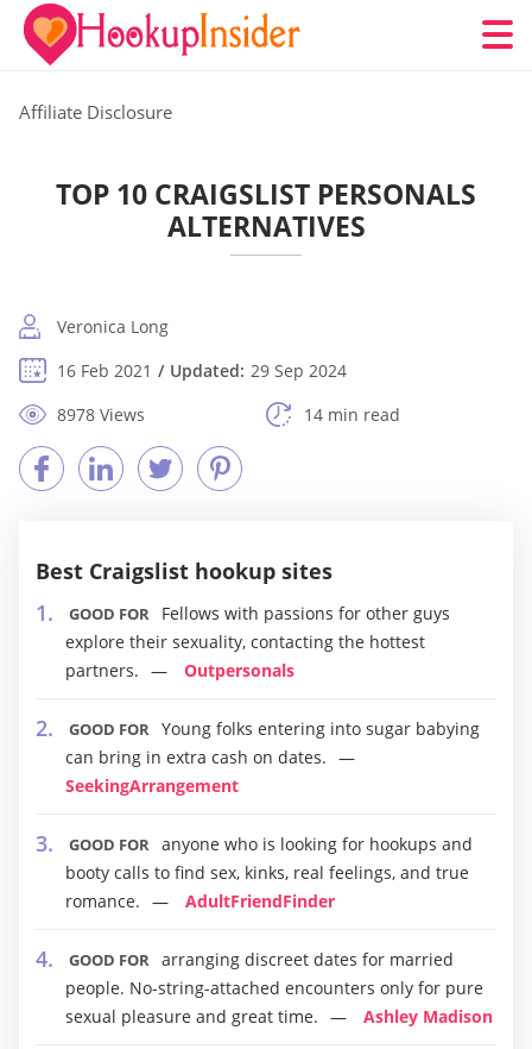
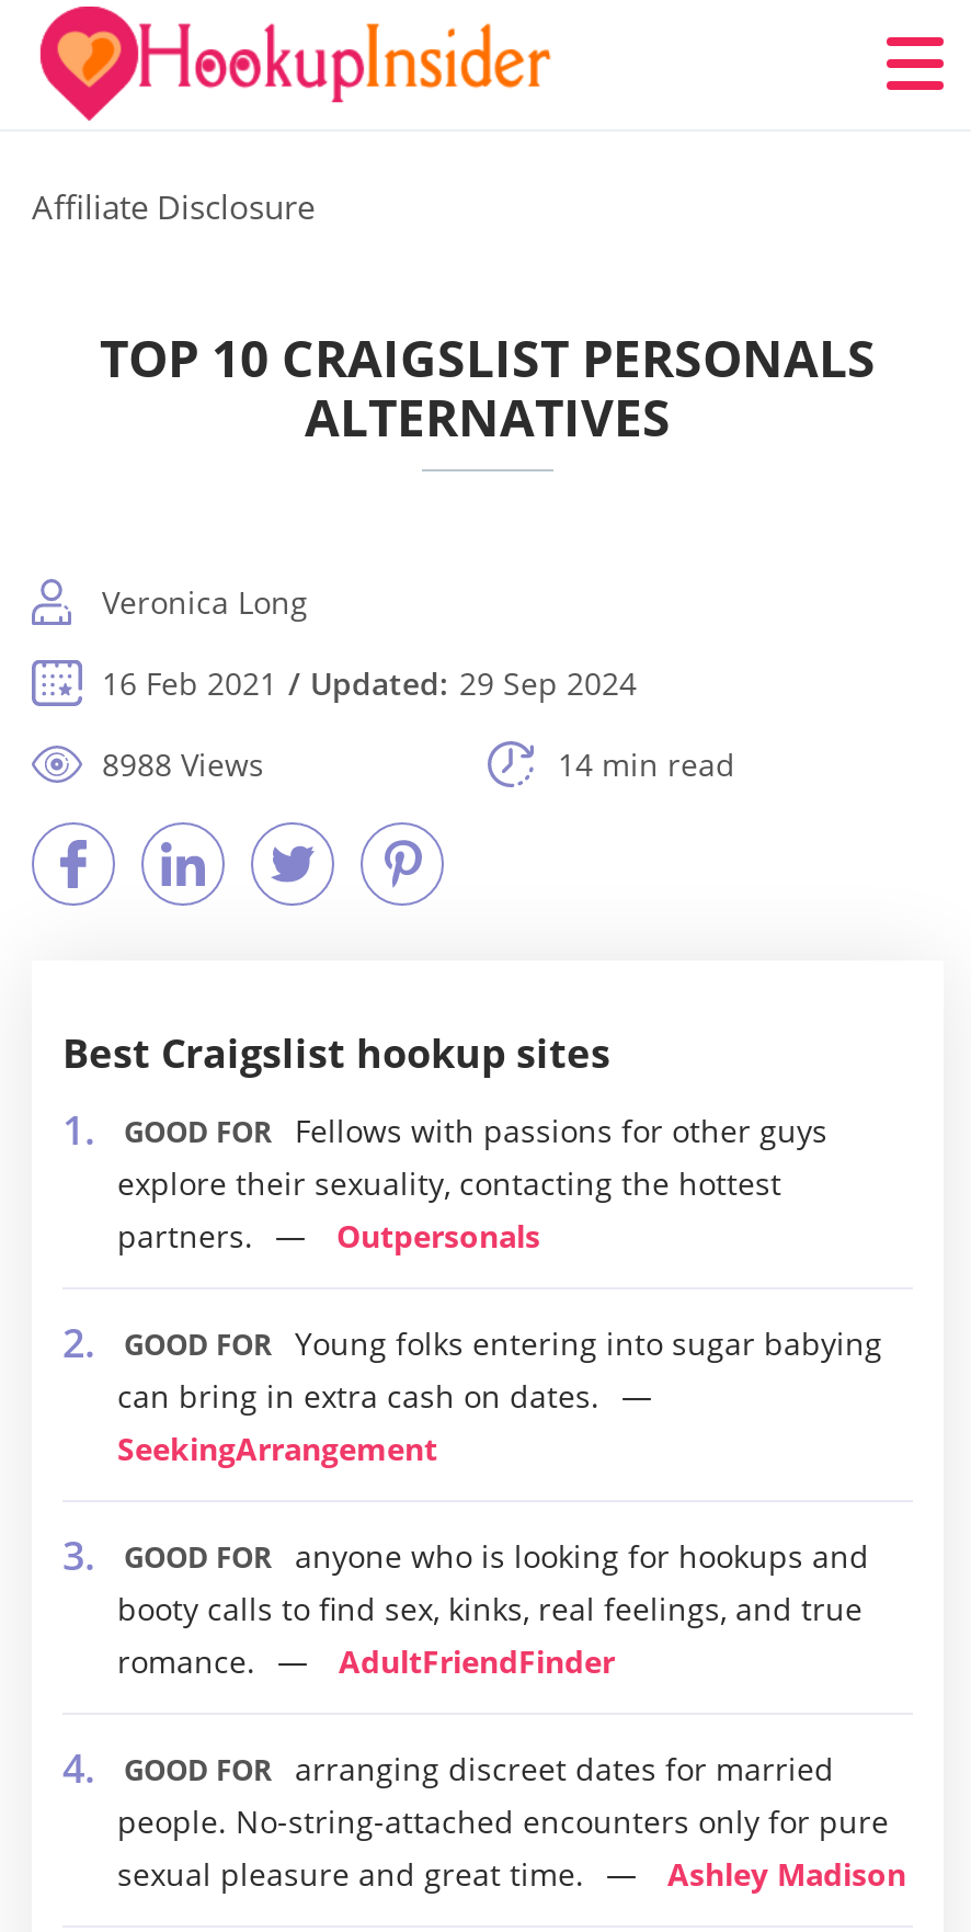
- 8978 Views
+ 8988 Views
